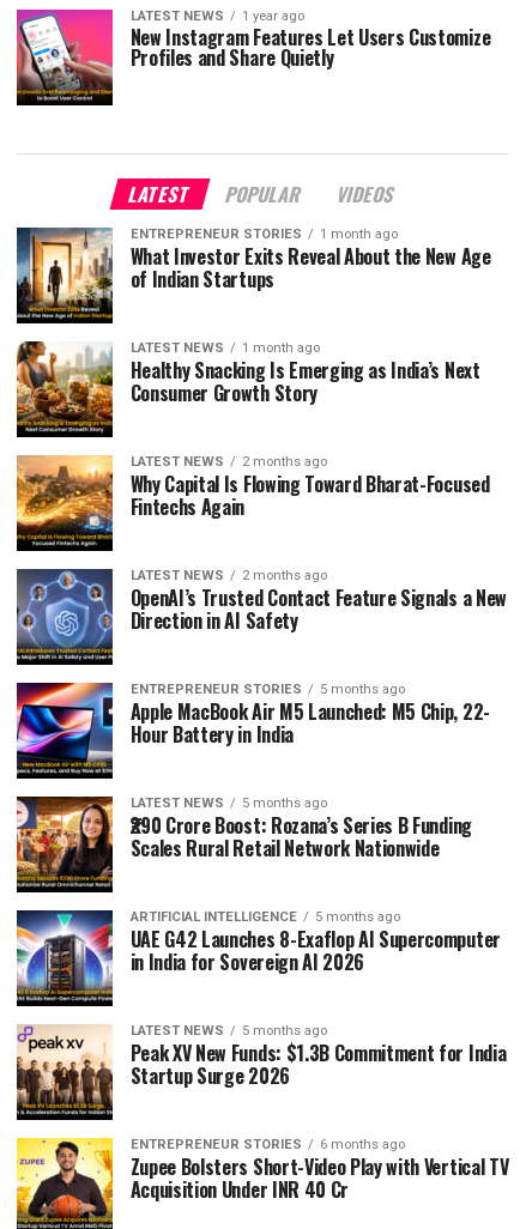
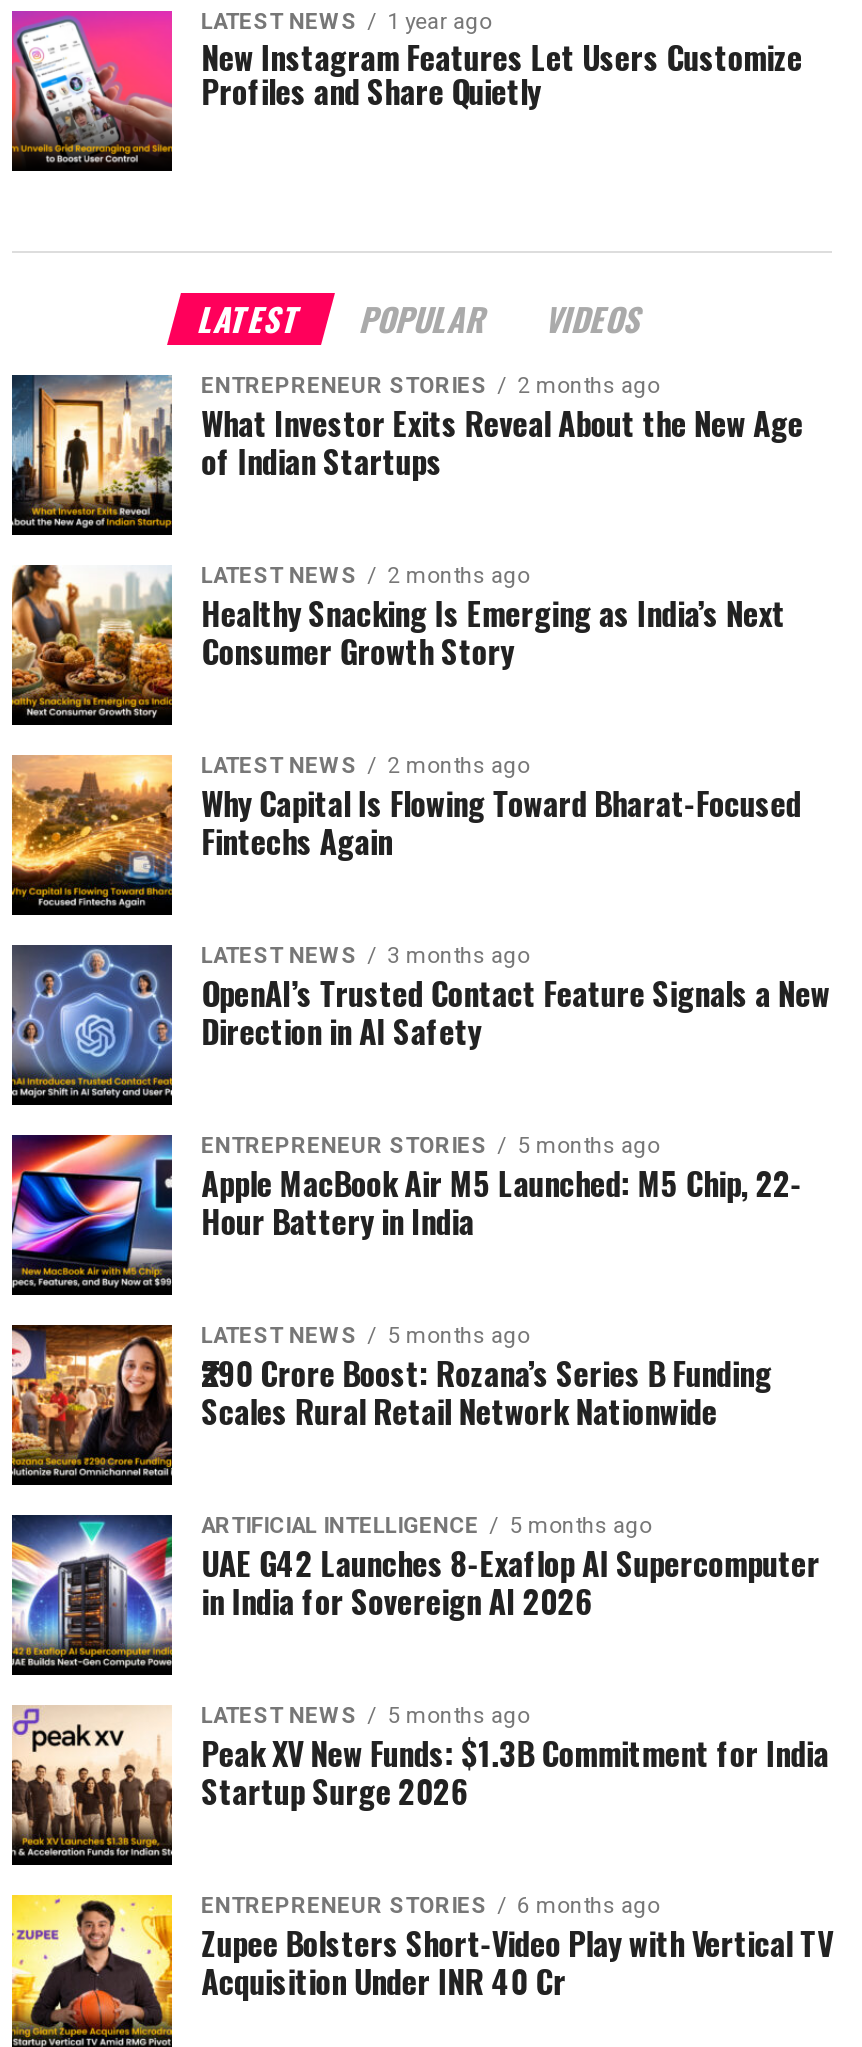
- ENTREPRENEUR STORIES 1 month ago
+ ENTREPRENEUR STORIES 2 months ago

- LATEST NEWS 1 month ago
+ LATEST NEWS 2 months ago

- LATEST NEWS 2 months ago
+ LATEST NEWS 3 months ago
